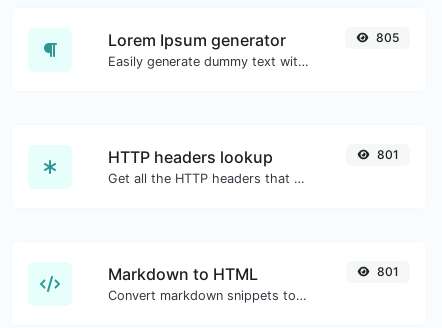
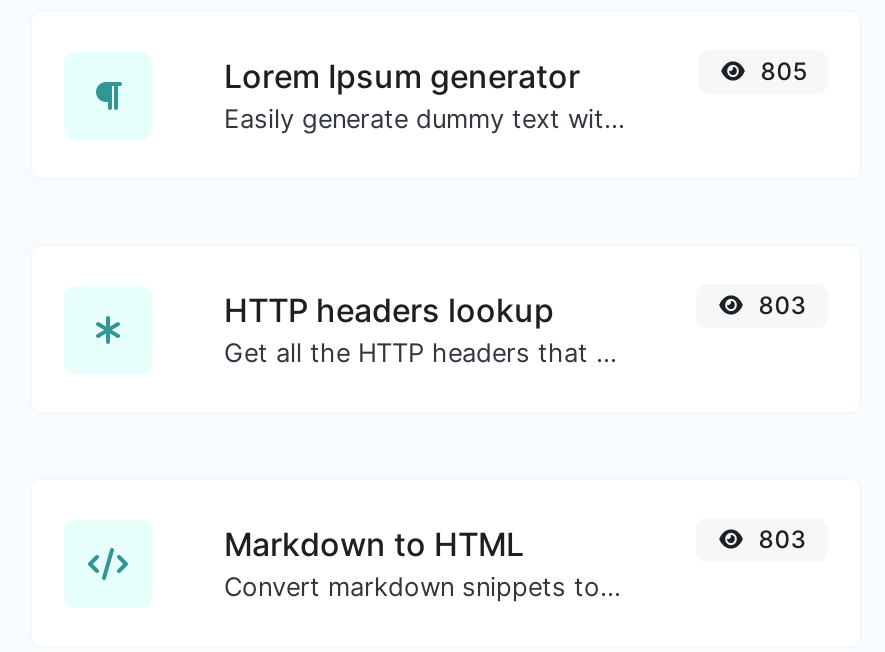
- 801
+ 803

- 801
+ 803
